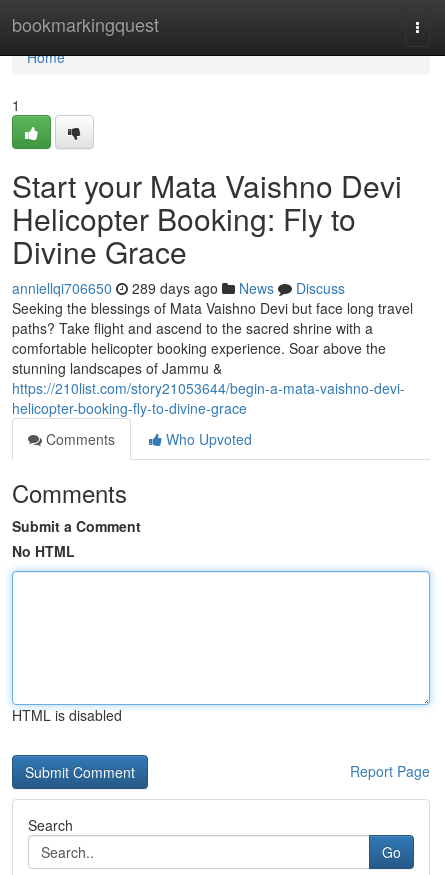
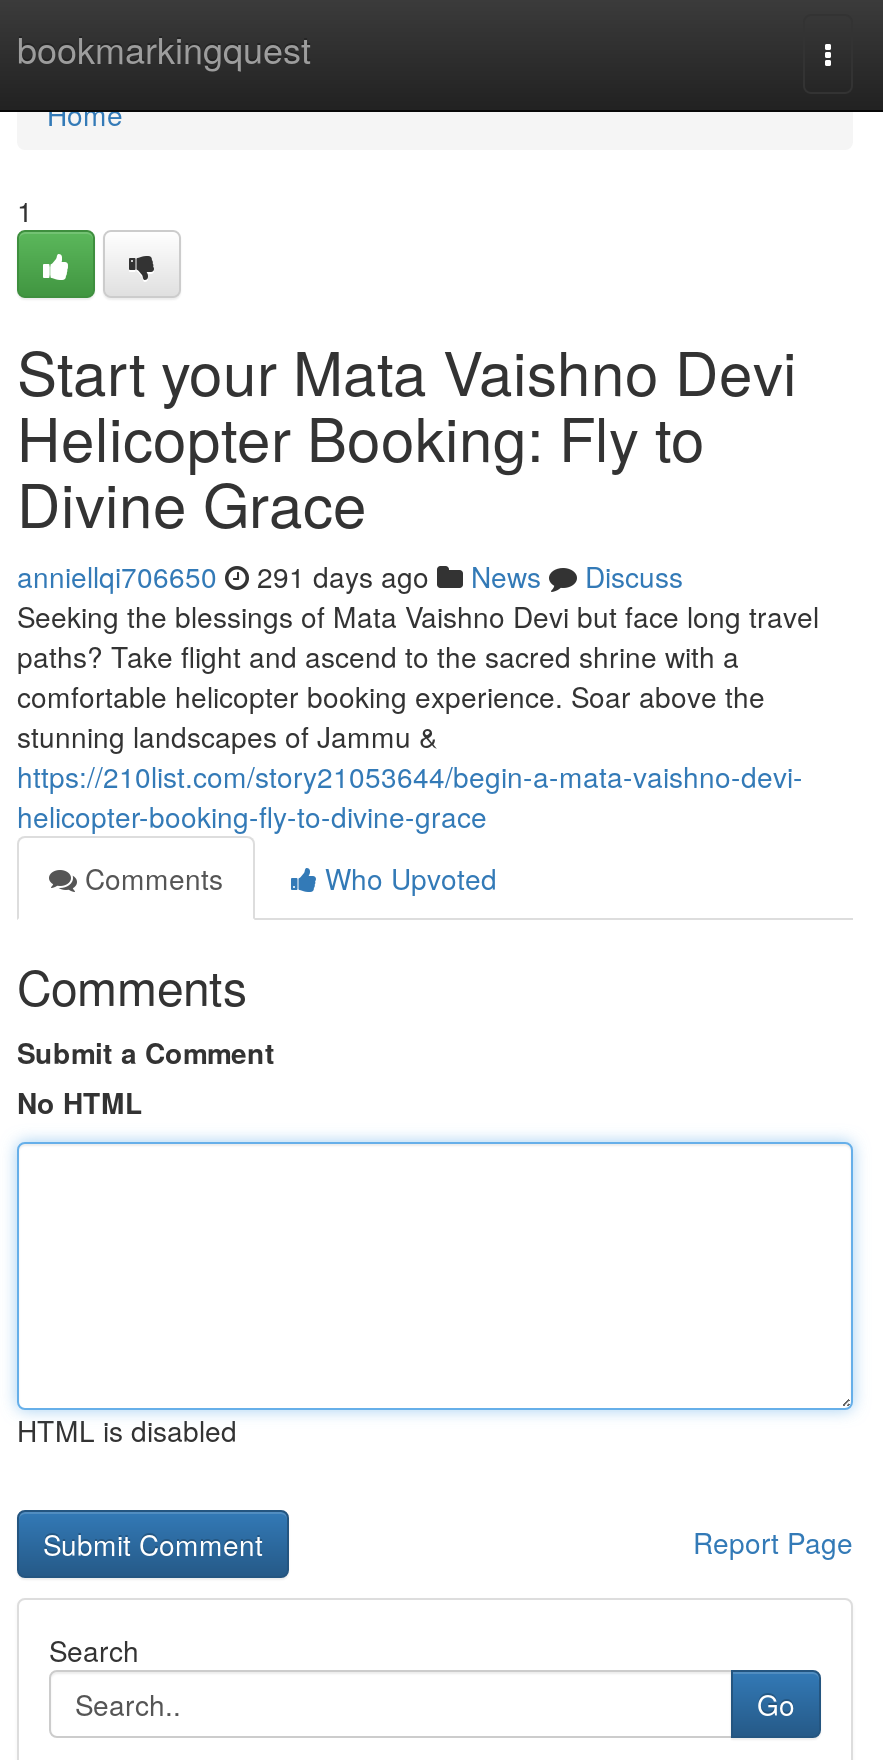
- anniellqi706650 289 days ago News Discuss
+ anniellqi706650 291 days ago News Discuss
